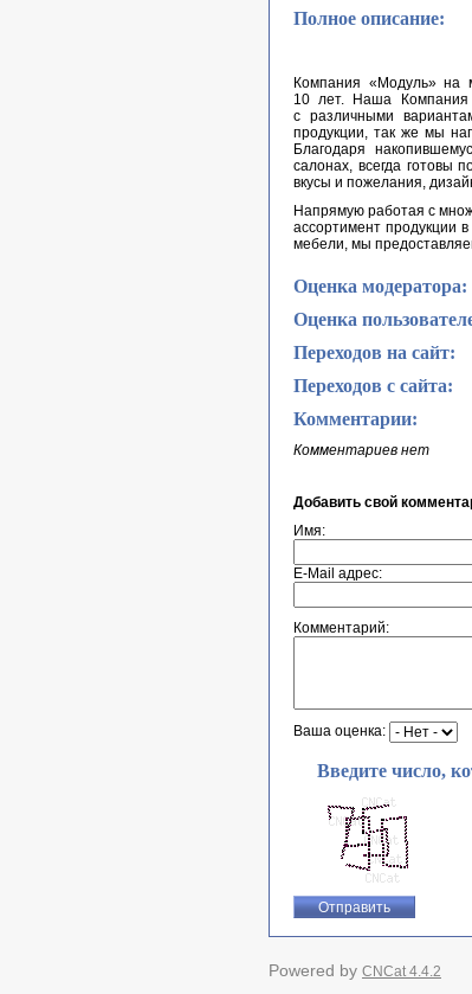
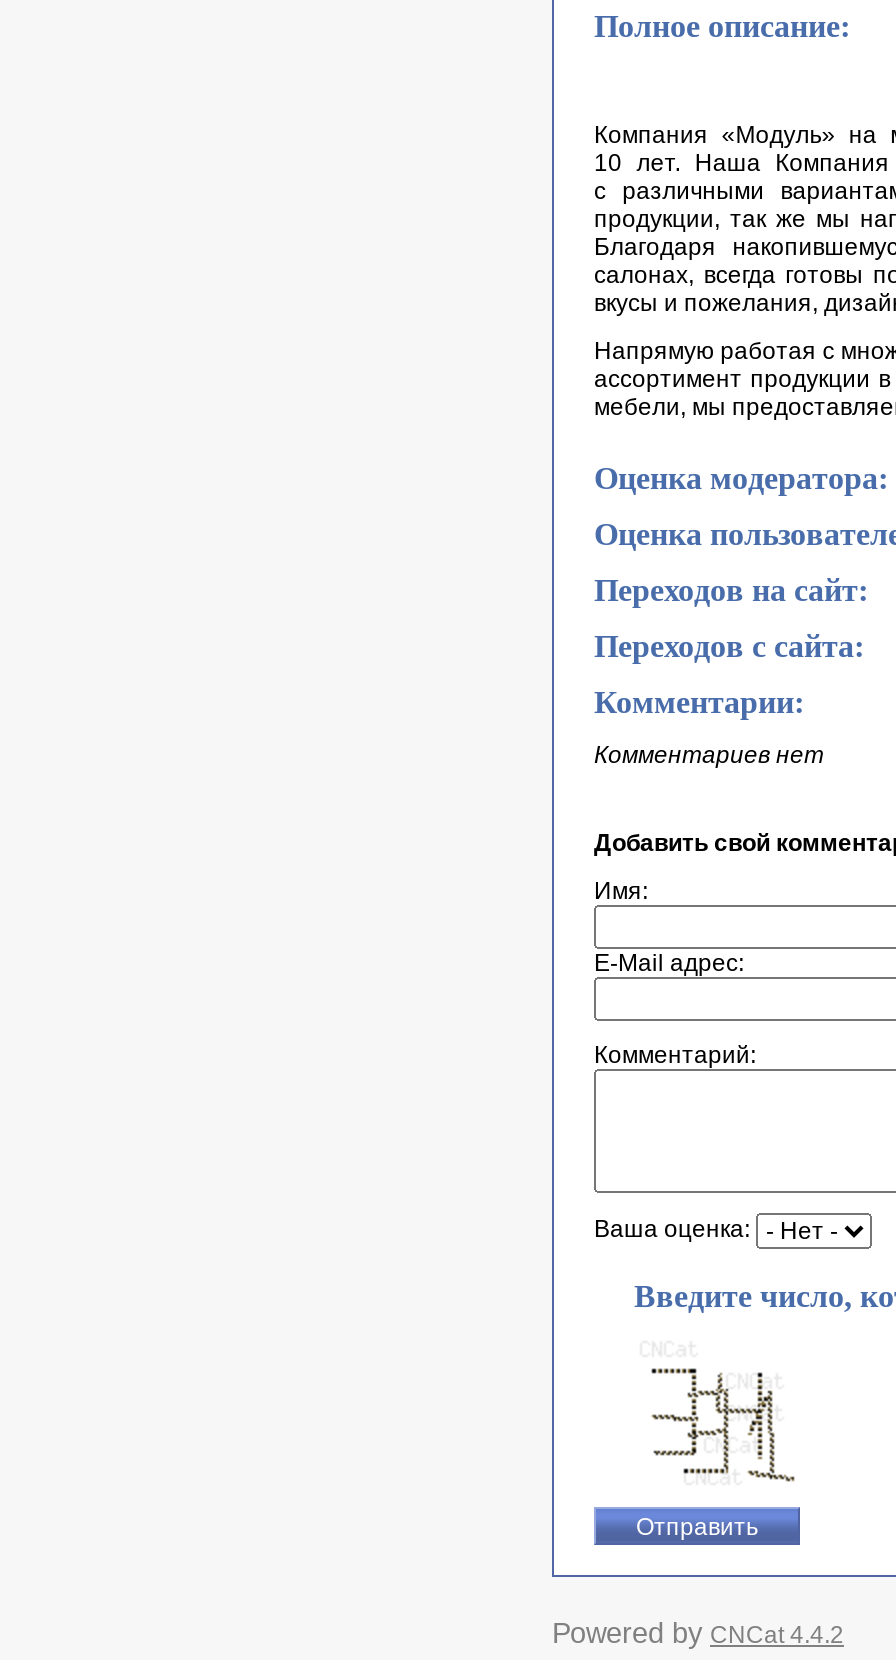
- [image]
+ [image]
